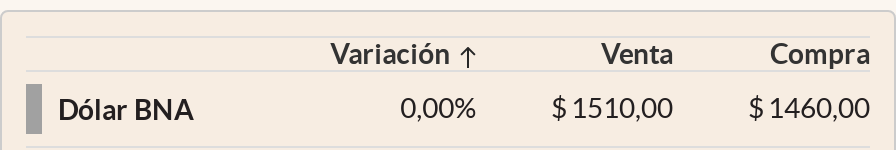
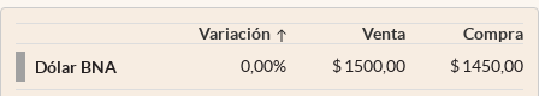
- $ 1510,00
+ $ 1500,00

- $ 1460,00
+ $ 1450,00
